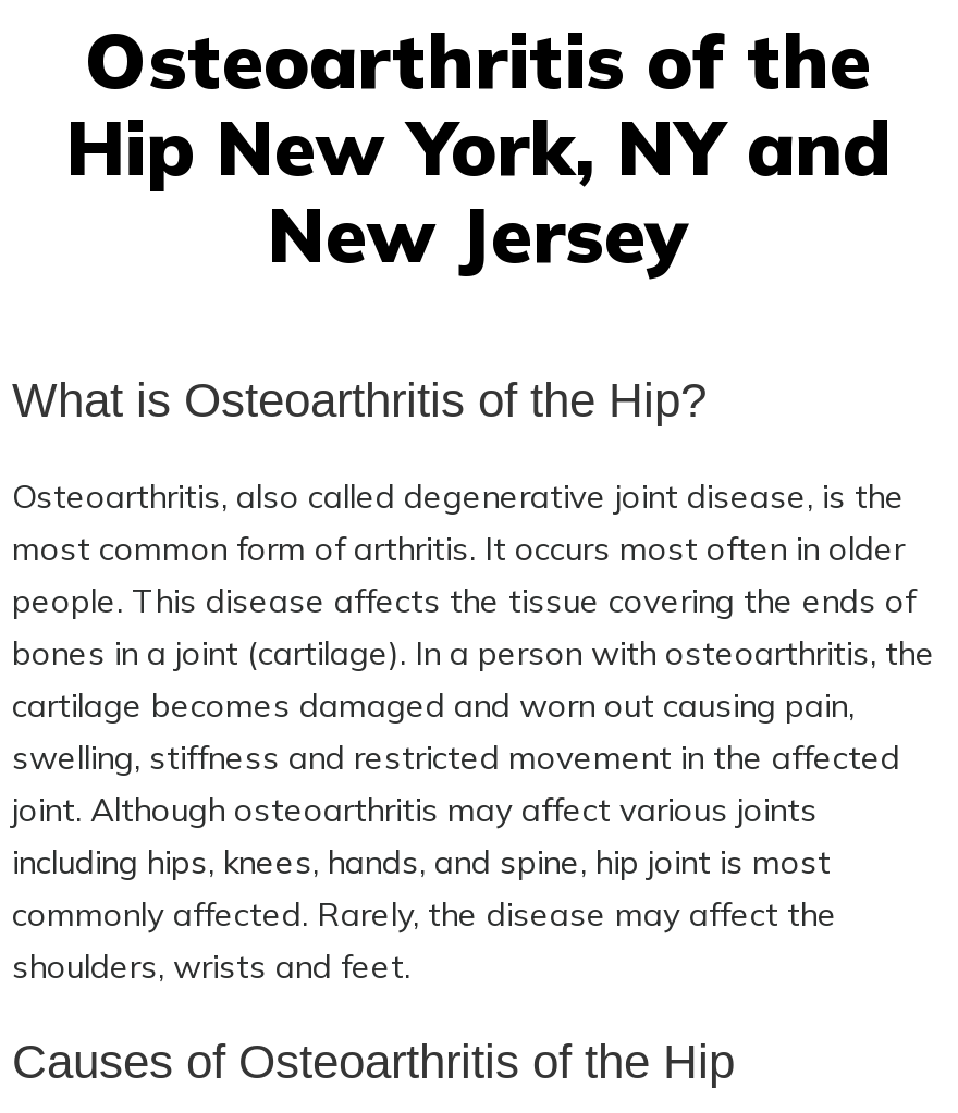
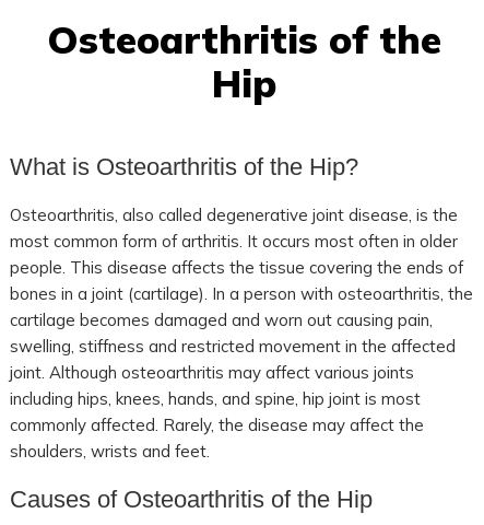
- Hip New York, NY and
- New Jersey
+ Hip
